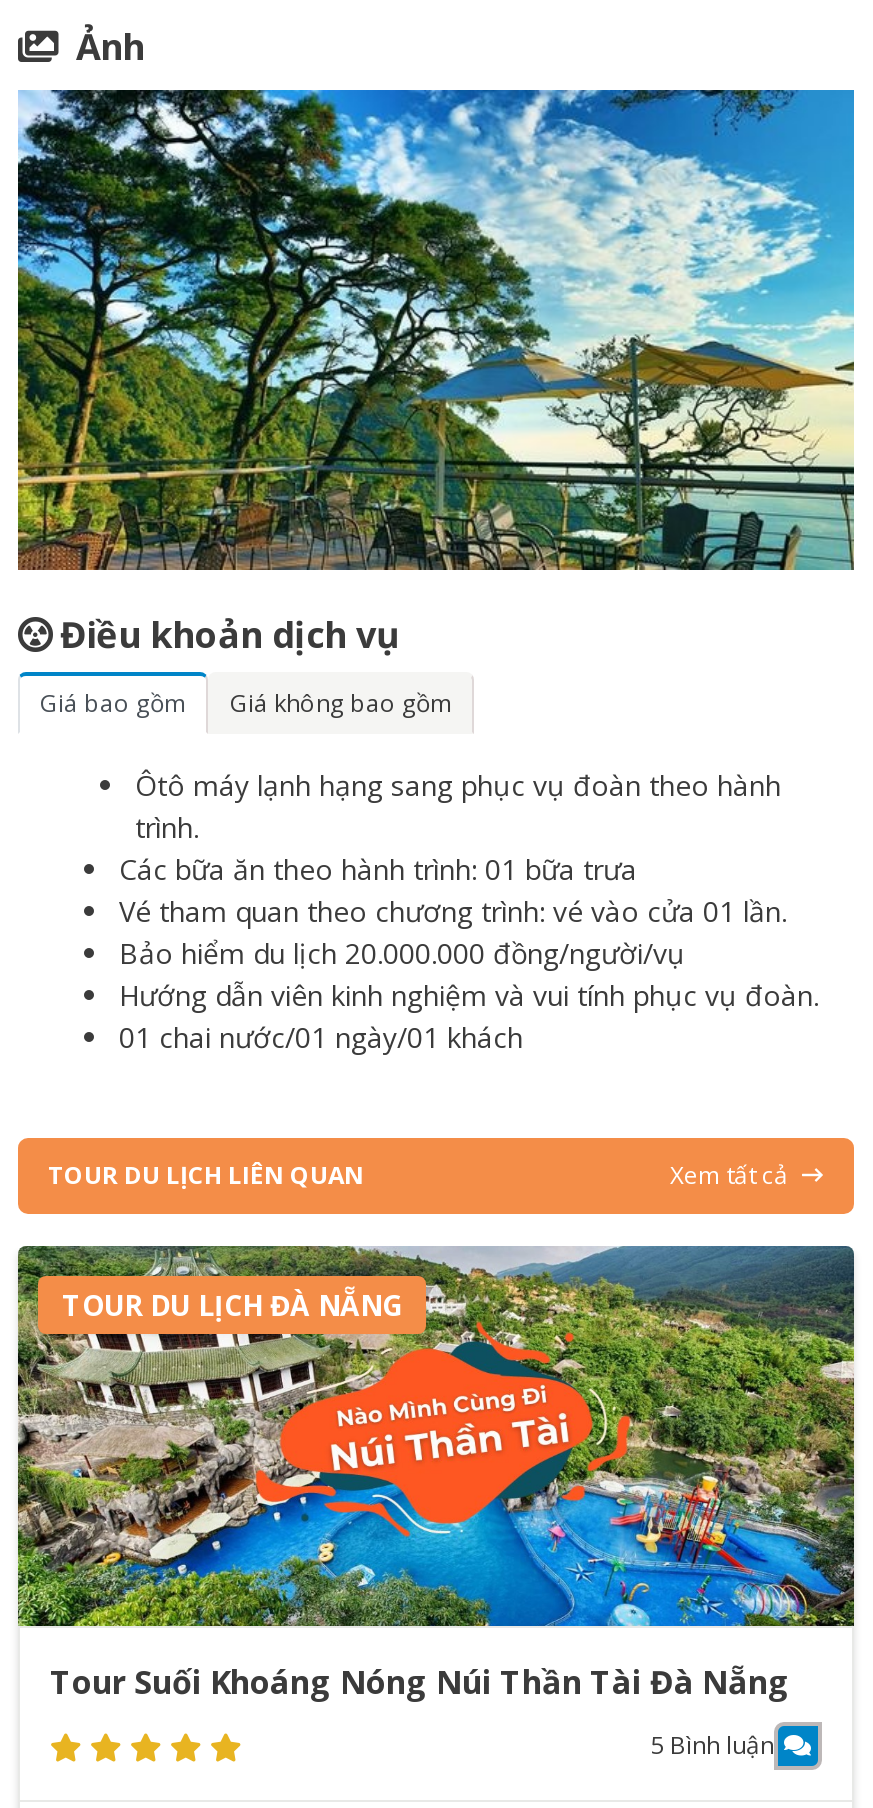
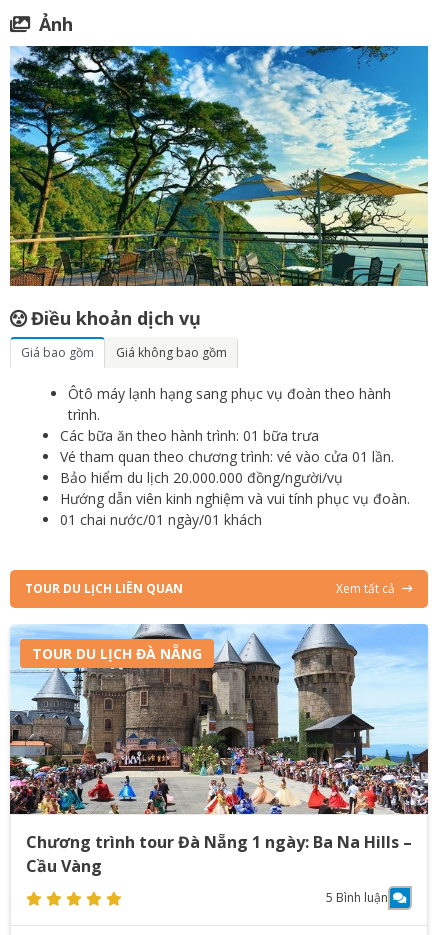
- [image]
- Tour Suối Khoáng Nóng Núi Thần Tài Đà Nẵng
+ [image]
+ Chương trình tour Đà Nẵng 1 ngày: Ba Na Hills –
+ Cầu Vàng
